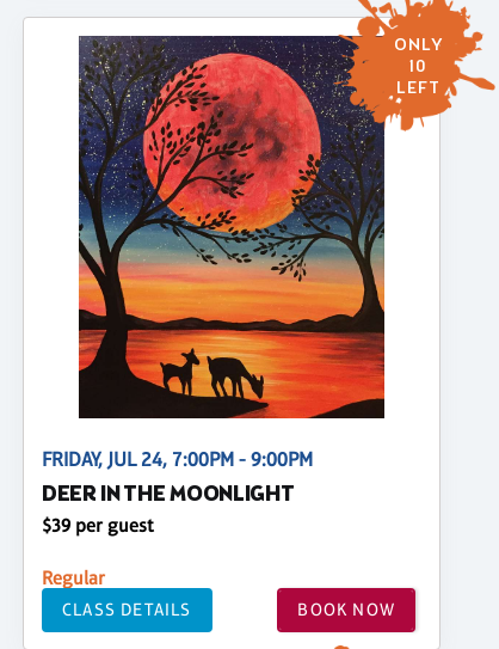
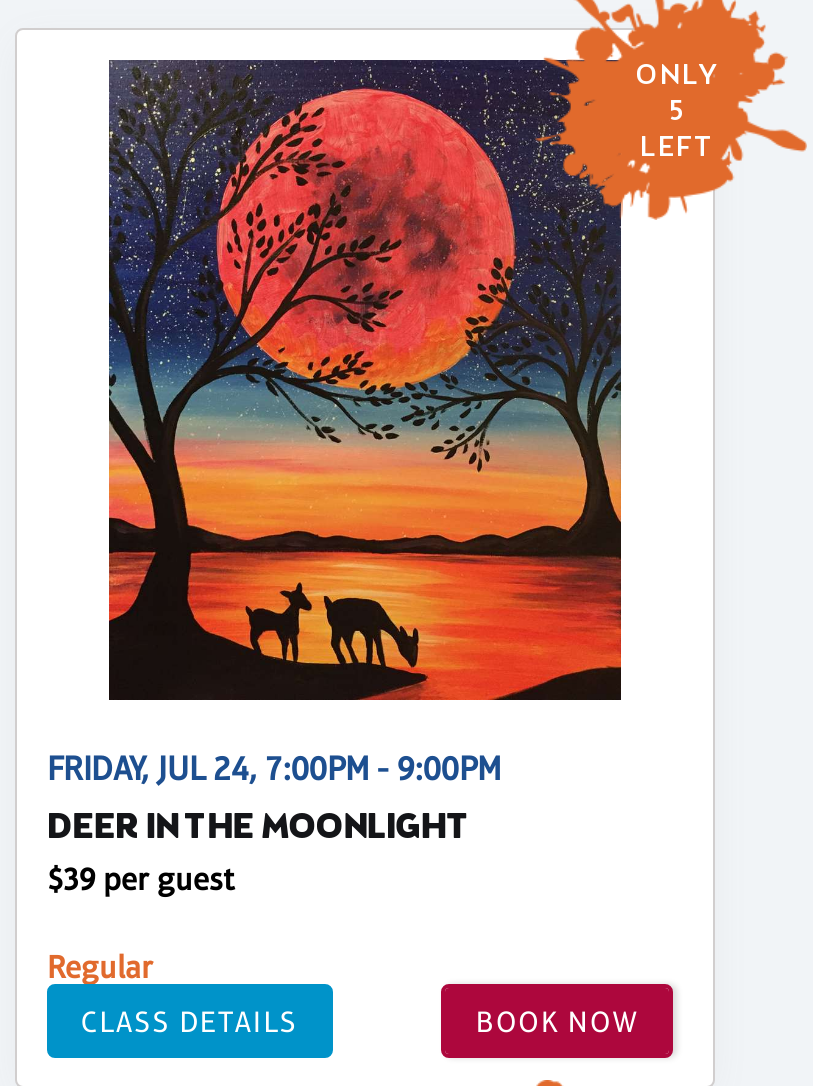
- 10
+ 5
